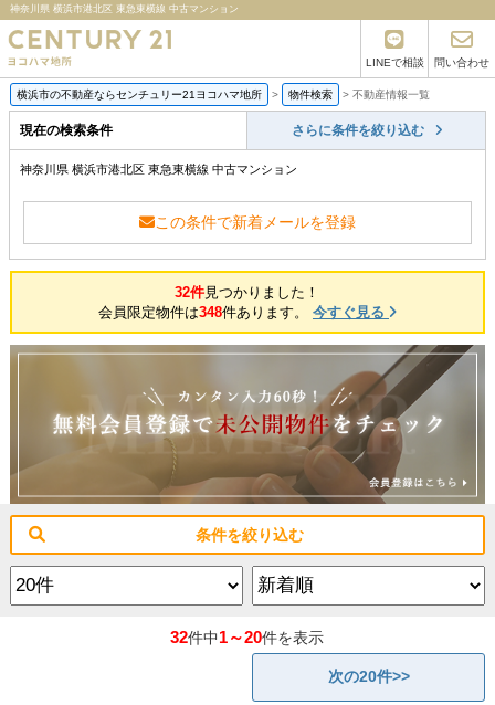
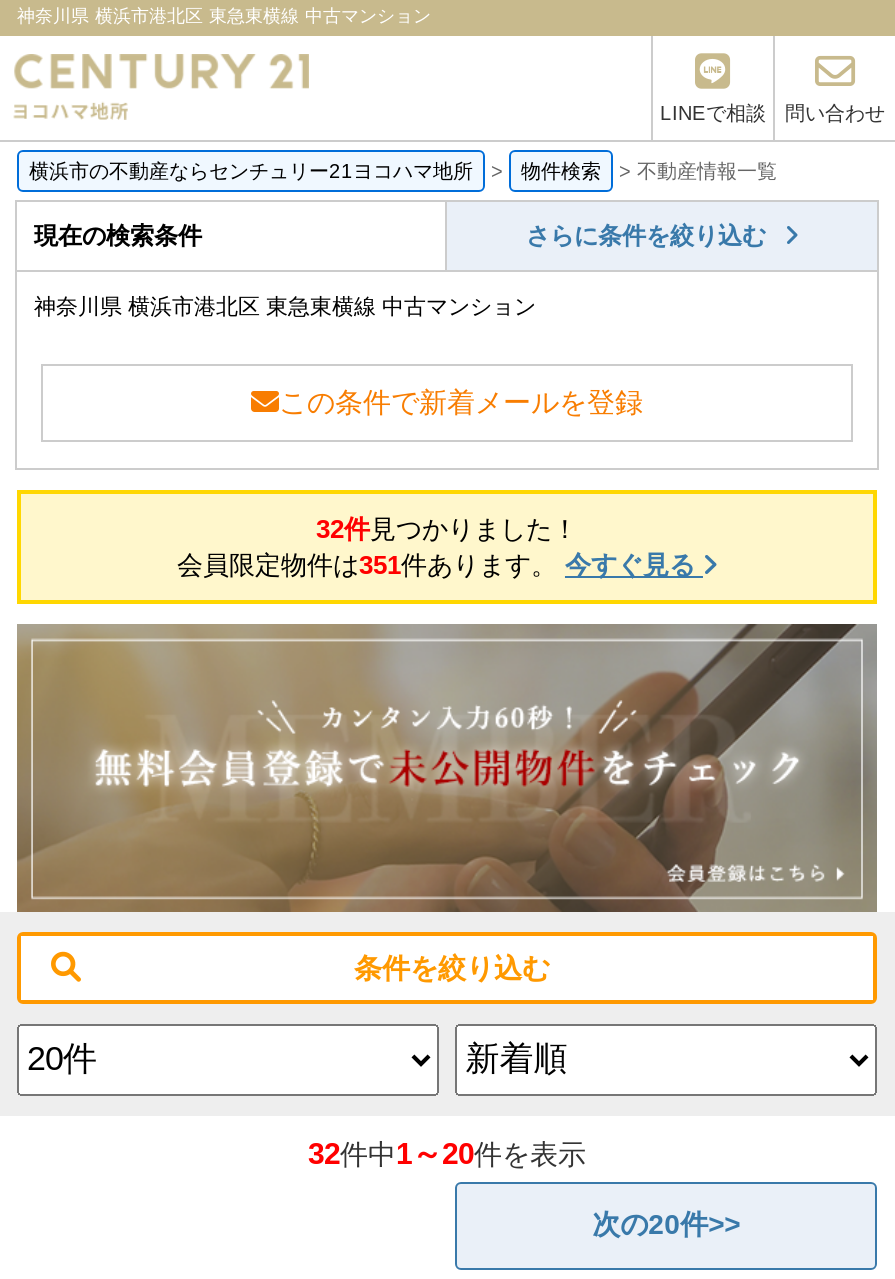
- 会員限定物件は348件あります。今すぐ見る
+ 会員限定物件は351件あります。今すぐ見る
